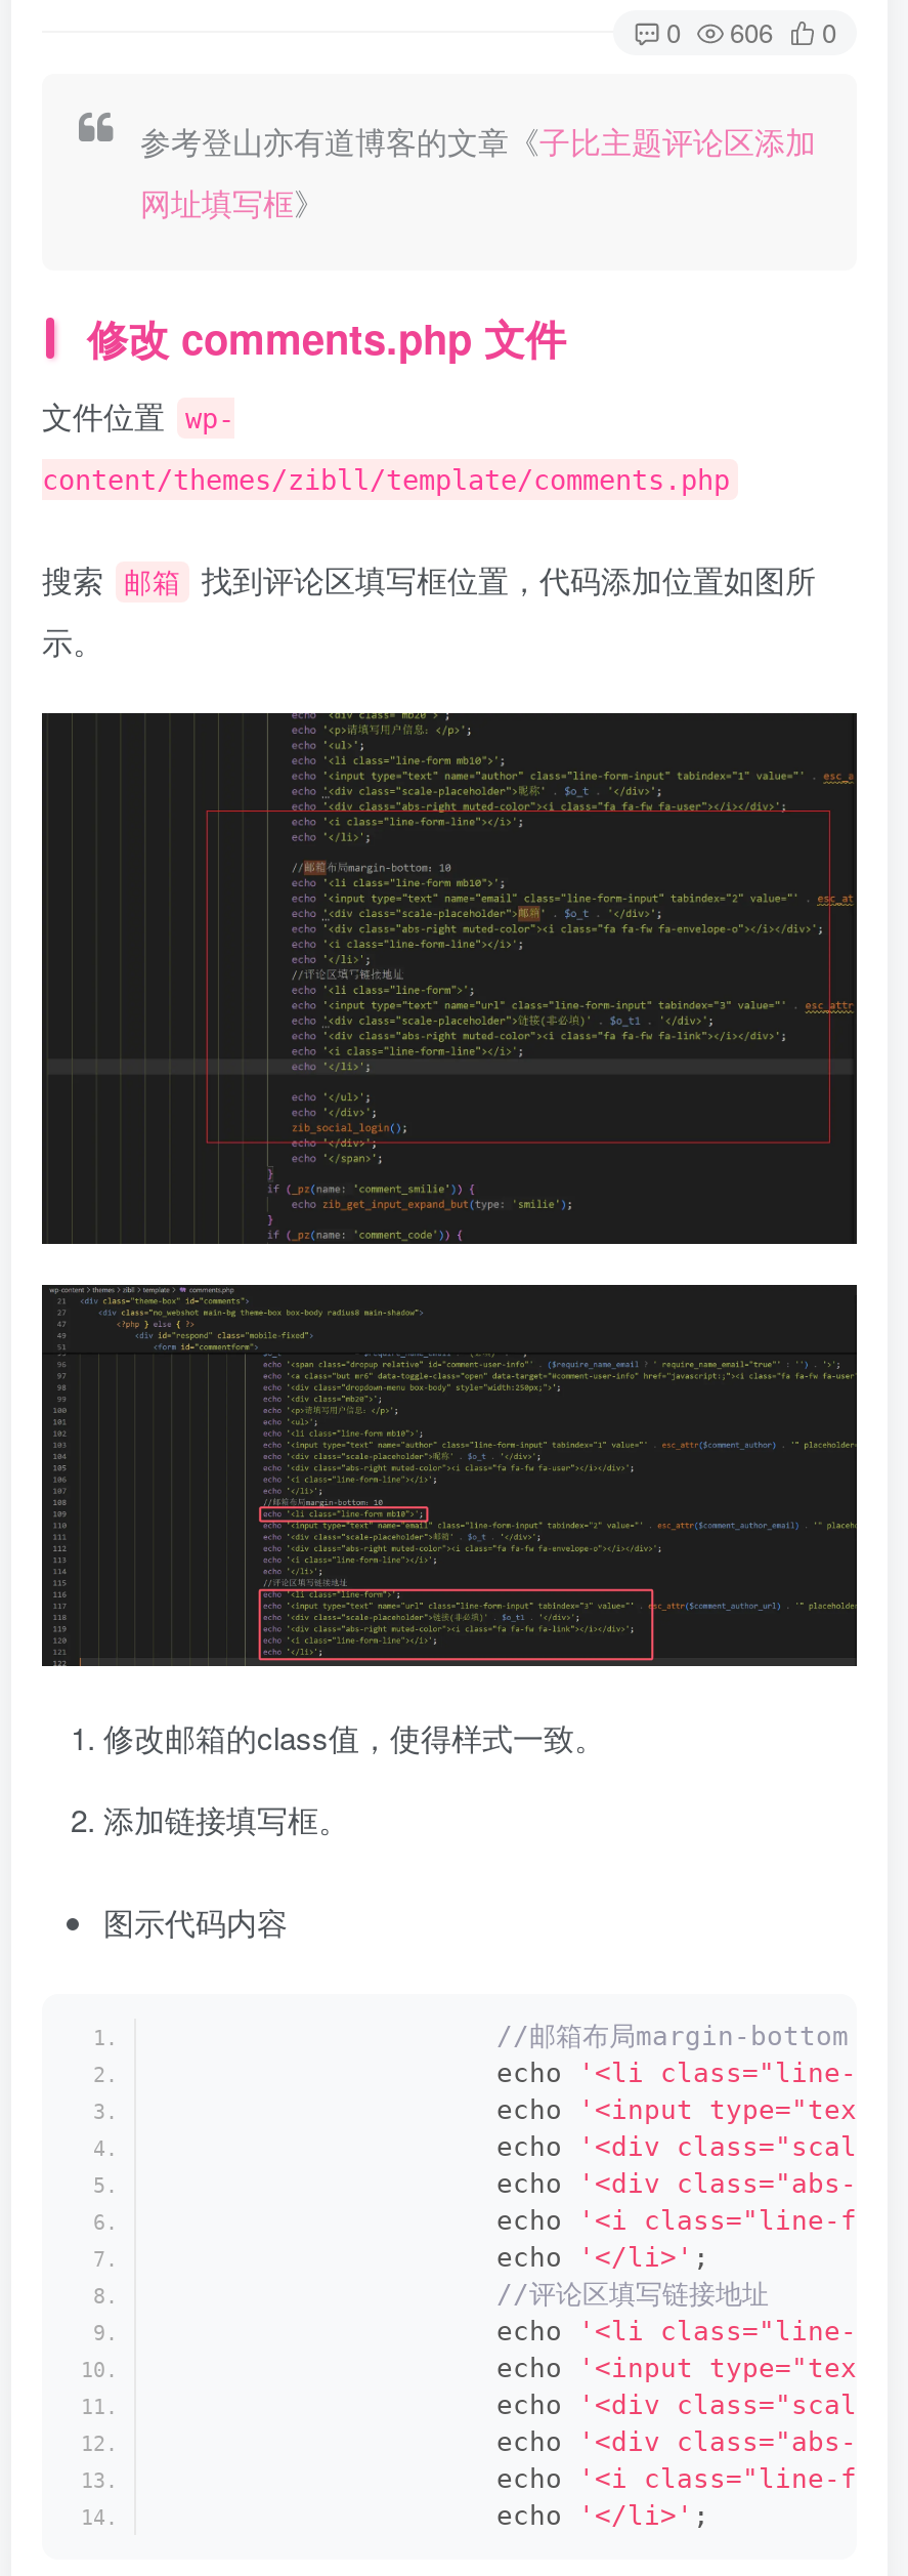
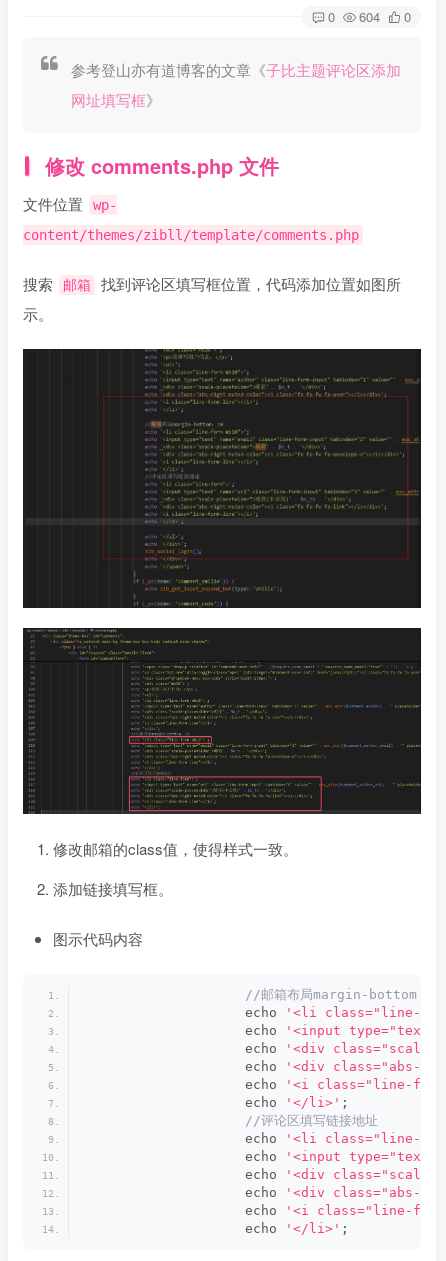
- 0 606 0
+ 0 604 0
